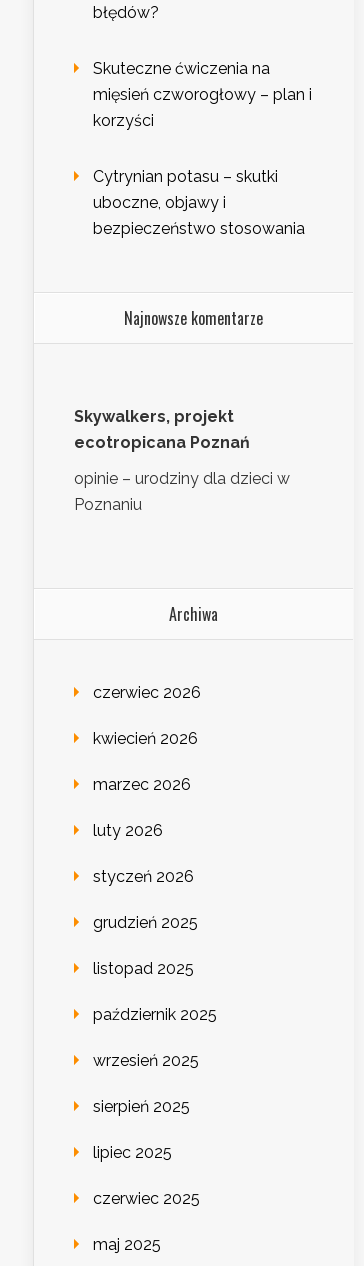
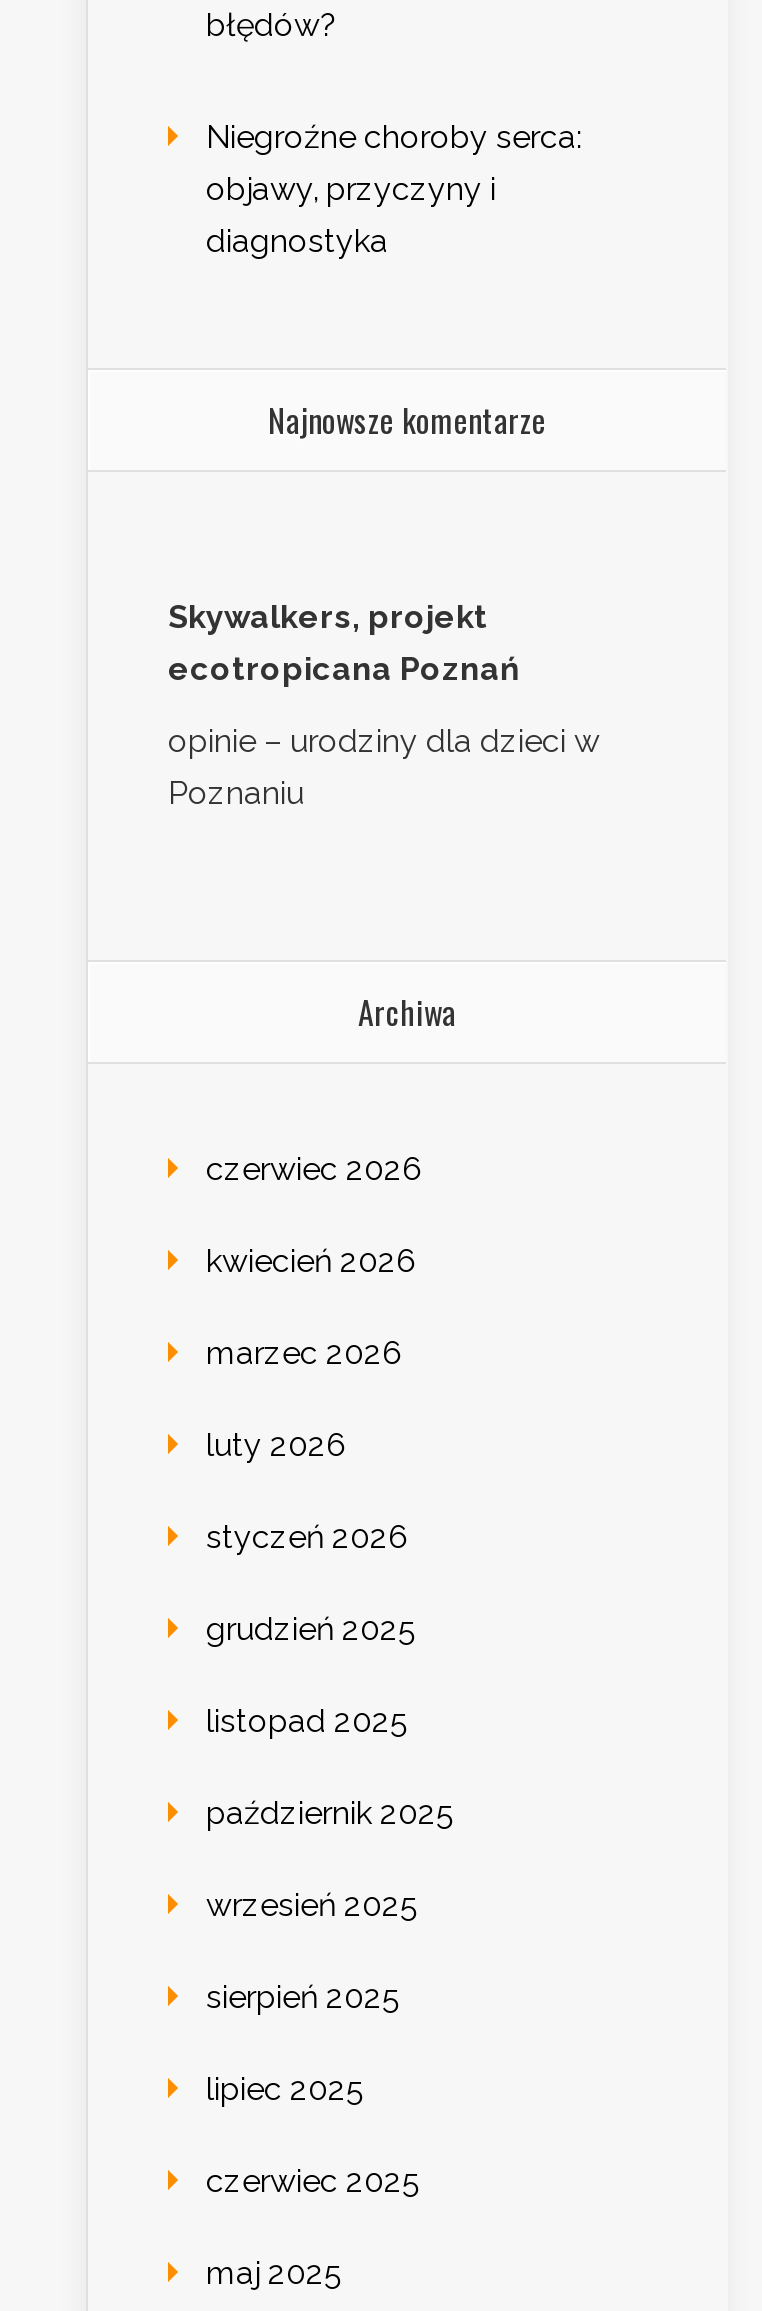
- Skuteczne ćwiczenia na
- mięsień czworogłowy – plan i
- korzyści
- Cytrynian potasu – skutki
- uboczne, objawy i
- bezpieczeństwo stosowania
+ Niegroźne choroby serca:
+ objawy, przyczyny i
+ diagnostyka
